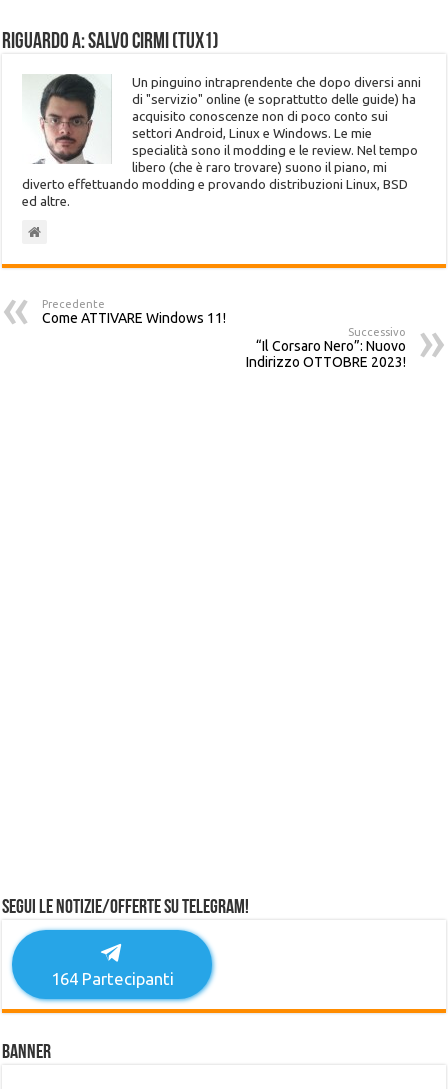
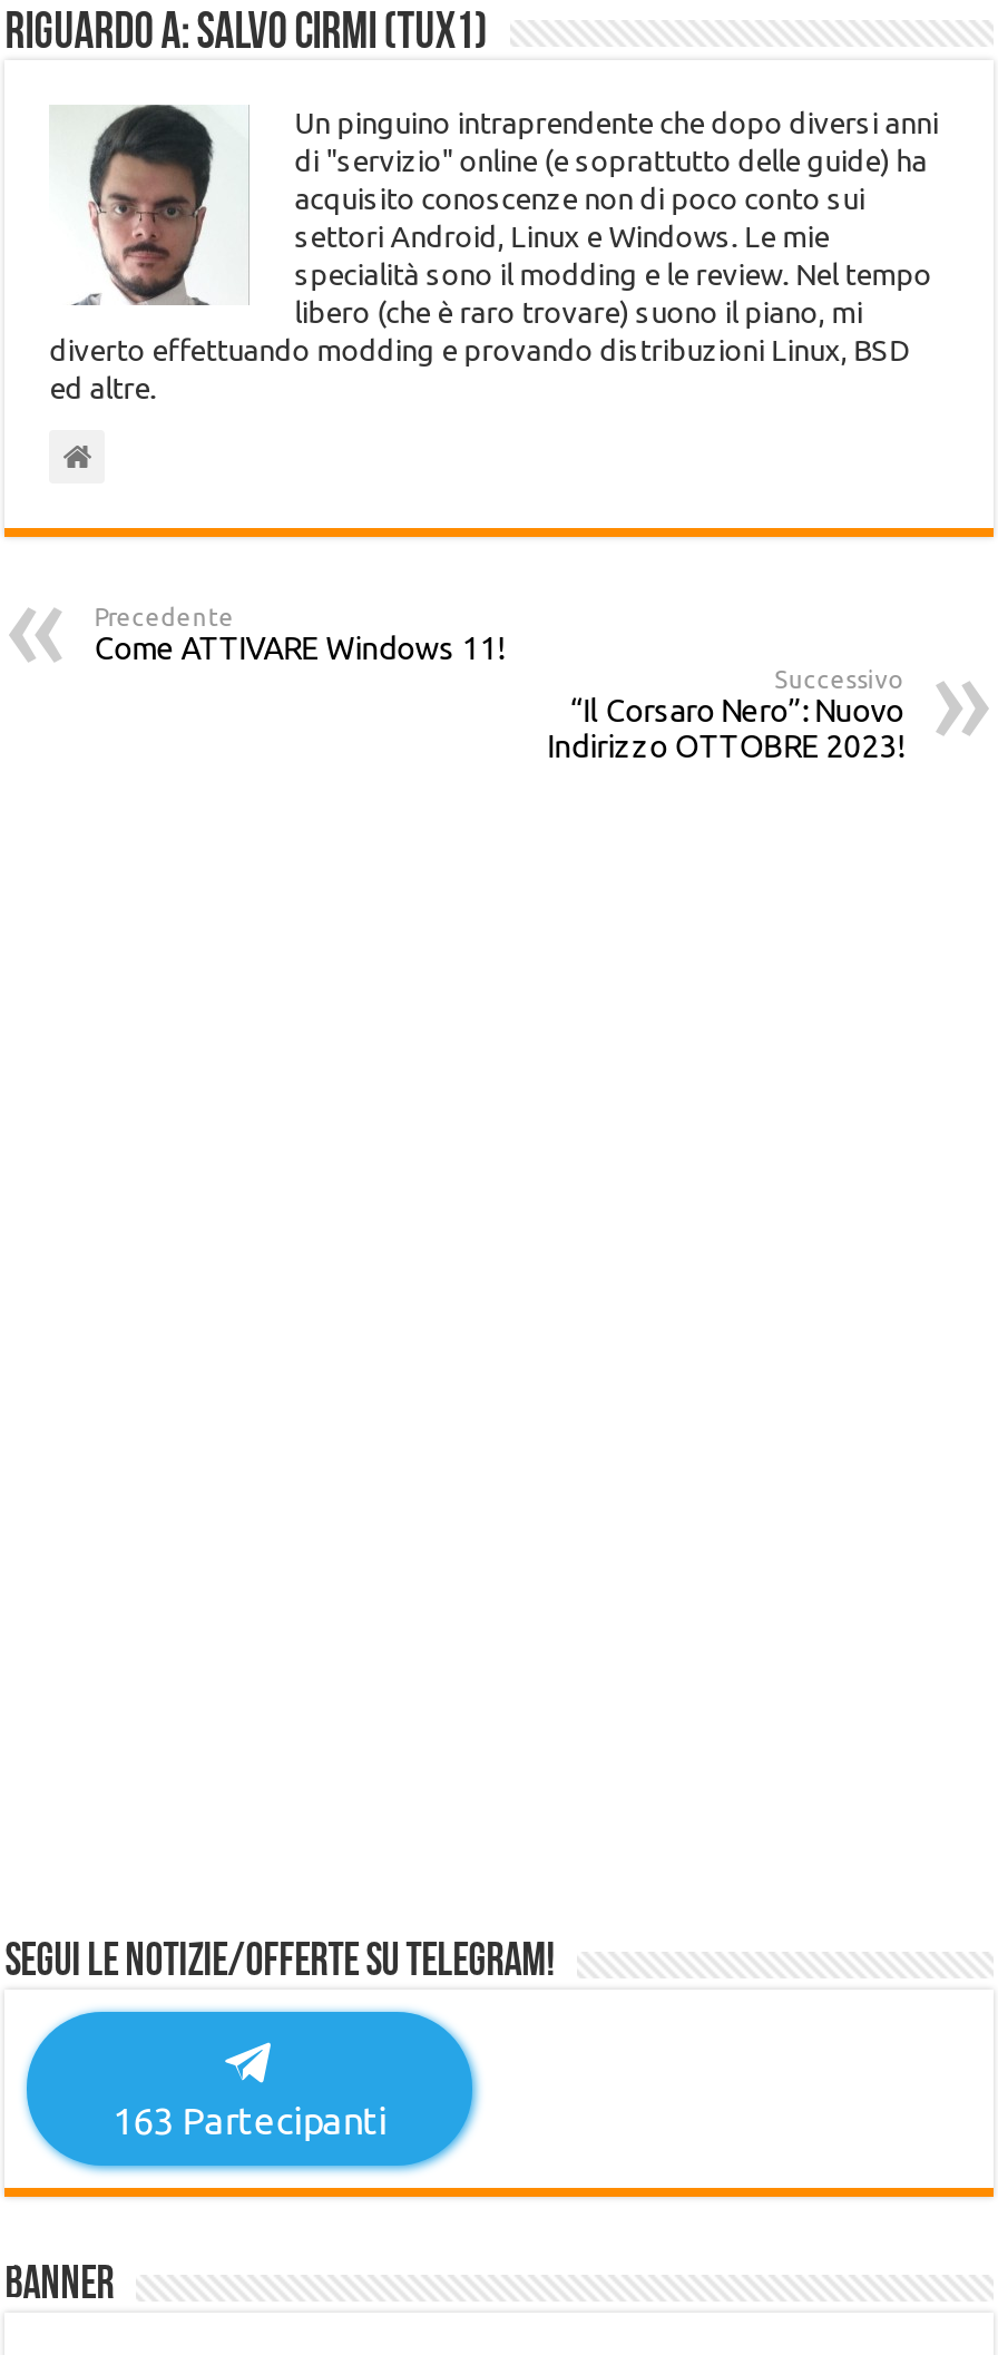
- 164 Partecipanti
+ 163 Partecipanti
